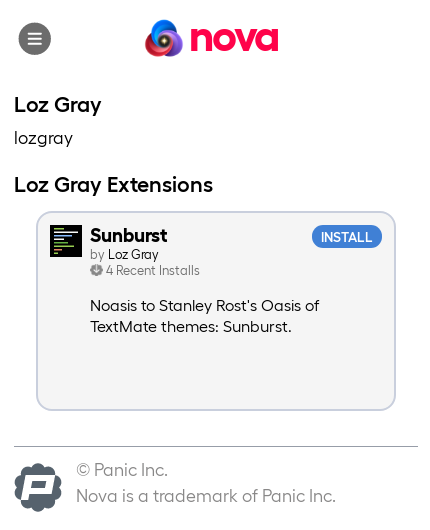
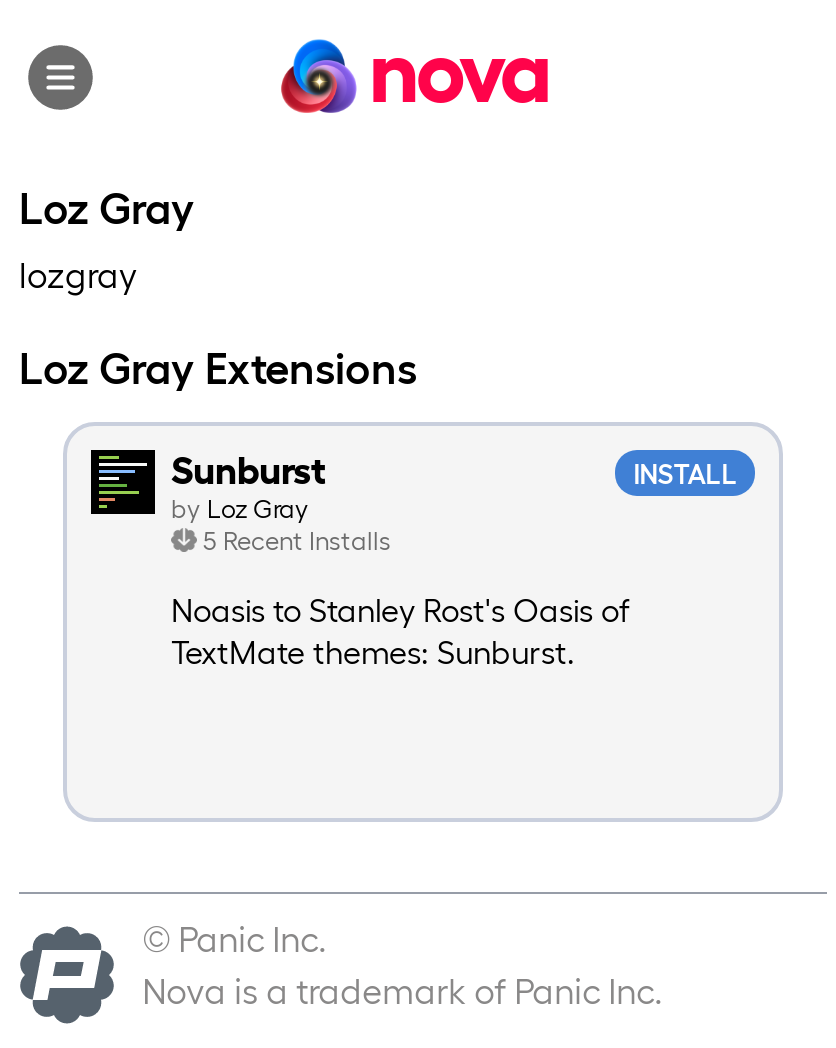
- 4 Recent Installs
+ 5 Recent Installs
